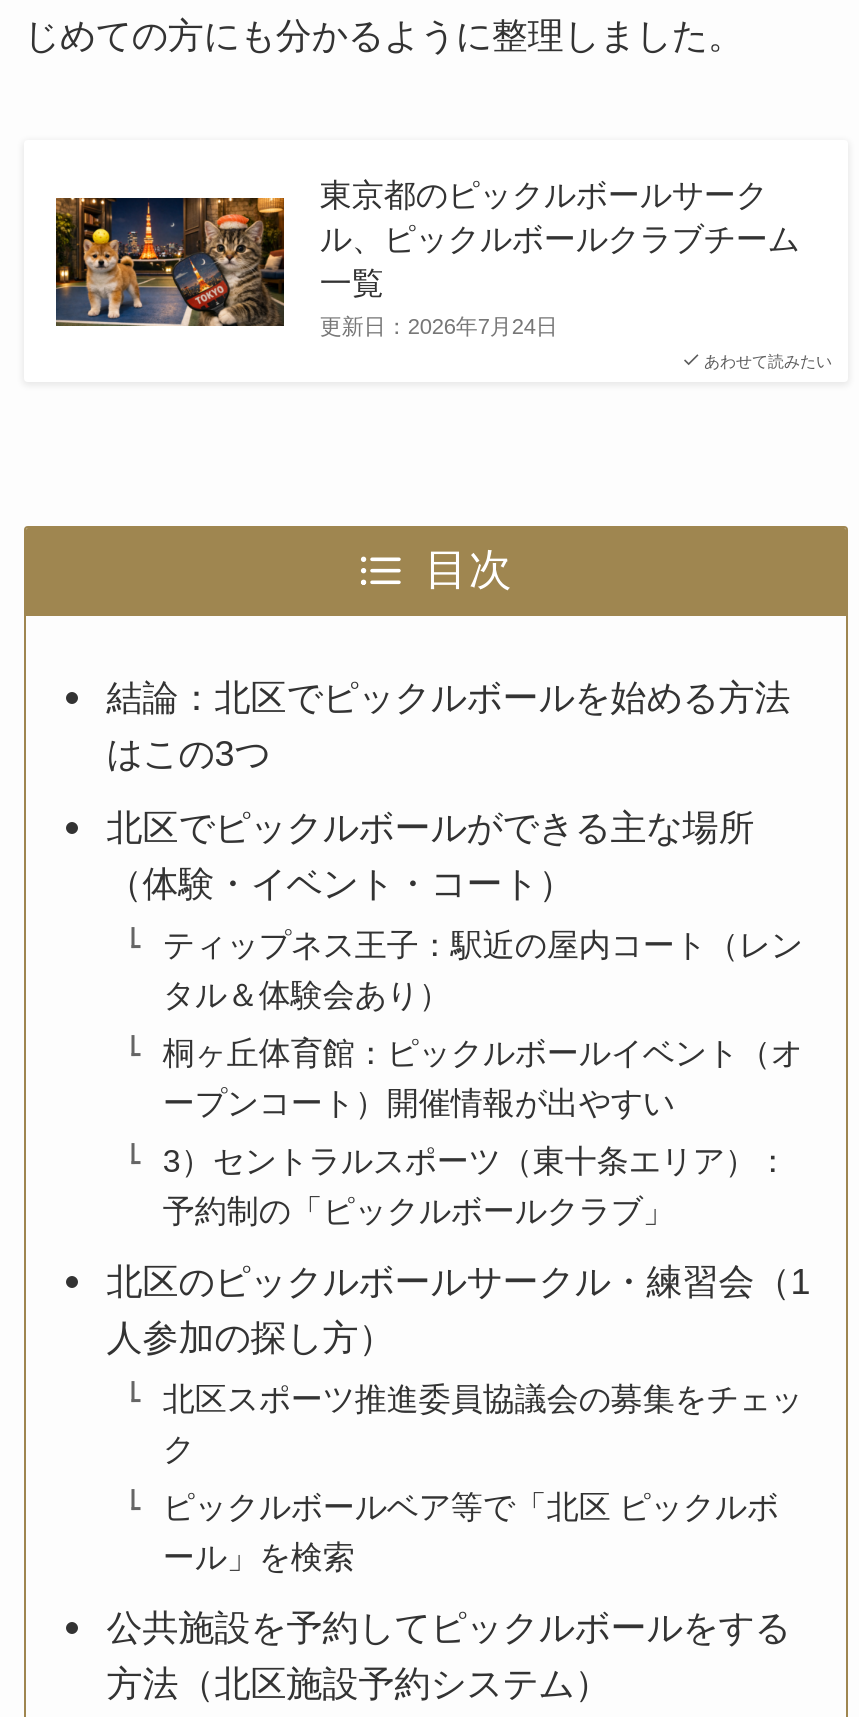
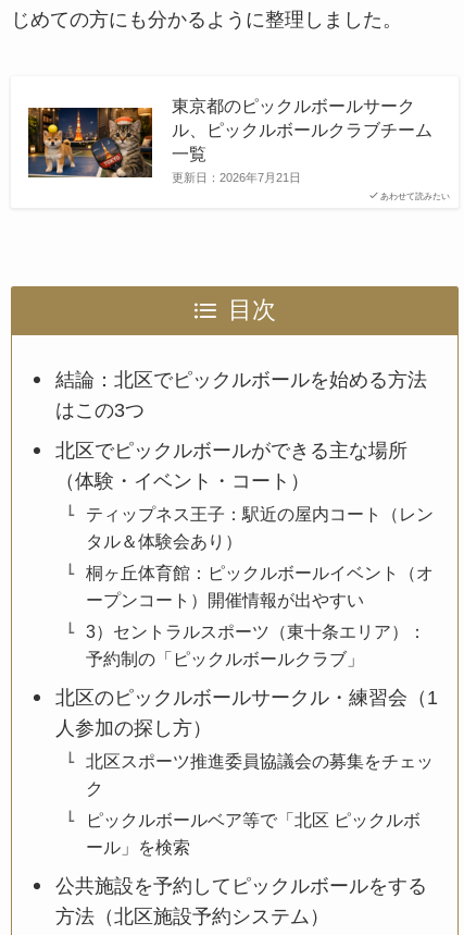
- 更新日：2026年7月24日
+ 更新日：2026年7月21日
